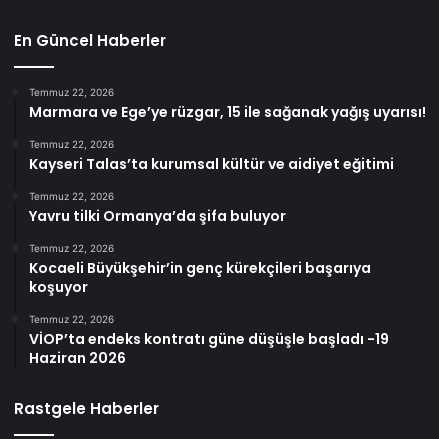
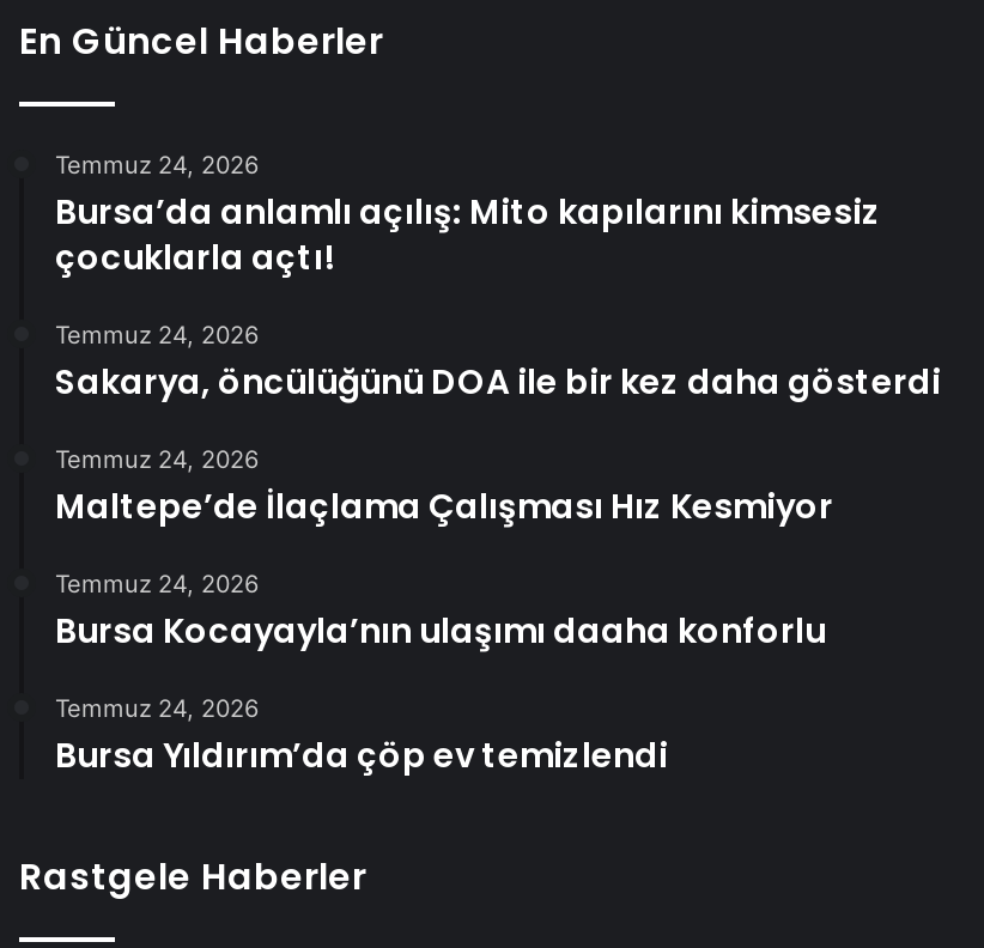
- Temmuz 22, 2026
- Marmara ve Ege’ye rüzgar, 15 ile sağanak yağış uyarısı!
+ Temmuz 24, 2026
+ Bursa’da anlamlı açılış: Mito kapılarını kimsesiz
+ çocuklarla açtı!

- Temmuz 22, 2026
- Kayseri Talas’ta kurumsal kültür ve aidiyet eğitimi
+ Temmuz 24, 2026
+ Sakarya, öncülüğünü DOA ile bir kez daha gösterdi

- Temmuz 22, 2026
- Yavru tilki Ormanya’da şifa buluyor
+ Temmuz 24, 2026
+ Maltepe’de İlaçlama Çalışması Hız Kesmiyor

- Temmuz 22, 2026
- Kocaeli Büyükşehir’in genç kürekçileri başarıya
- koşuyor
+ Temmuz 24, 2026
+ Bursa Kocayayla’nın ulaşımı daaha konforlu

- Temmuz 22, 2026
- VİOP’ta endeks kontratı güne düşüşle başladı -19
- Haziran 2026
+ Temmuz 24, 2026
+ Bursa Yıldırım’da çöp ev temizlendi
